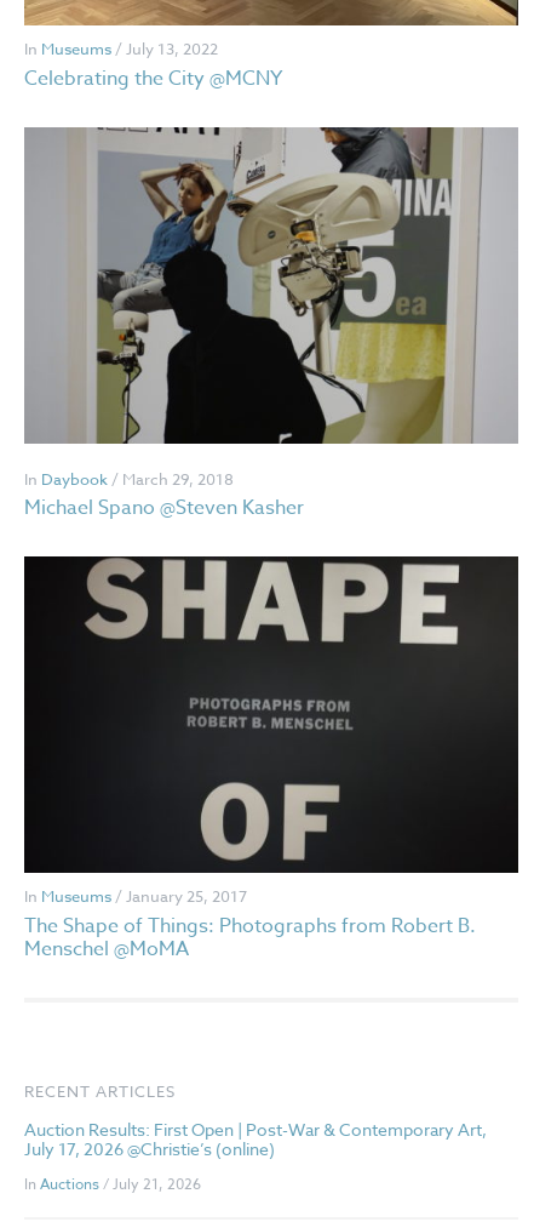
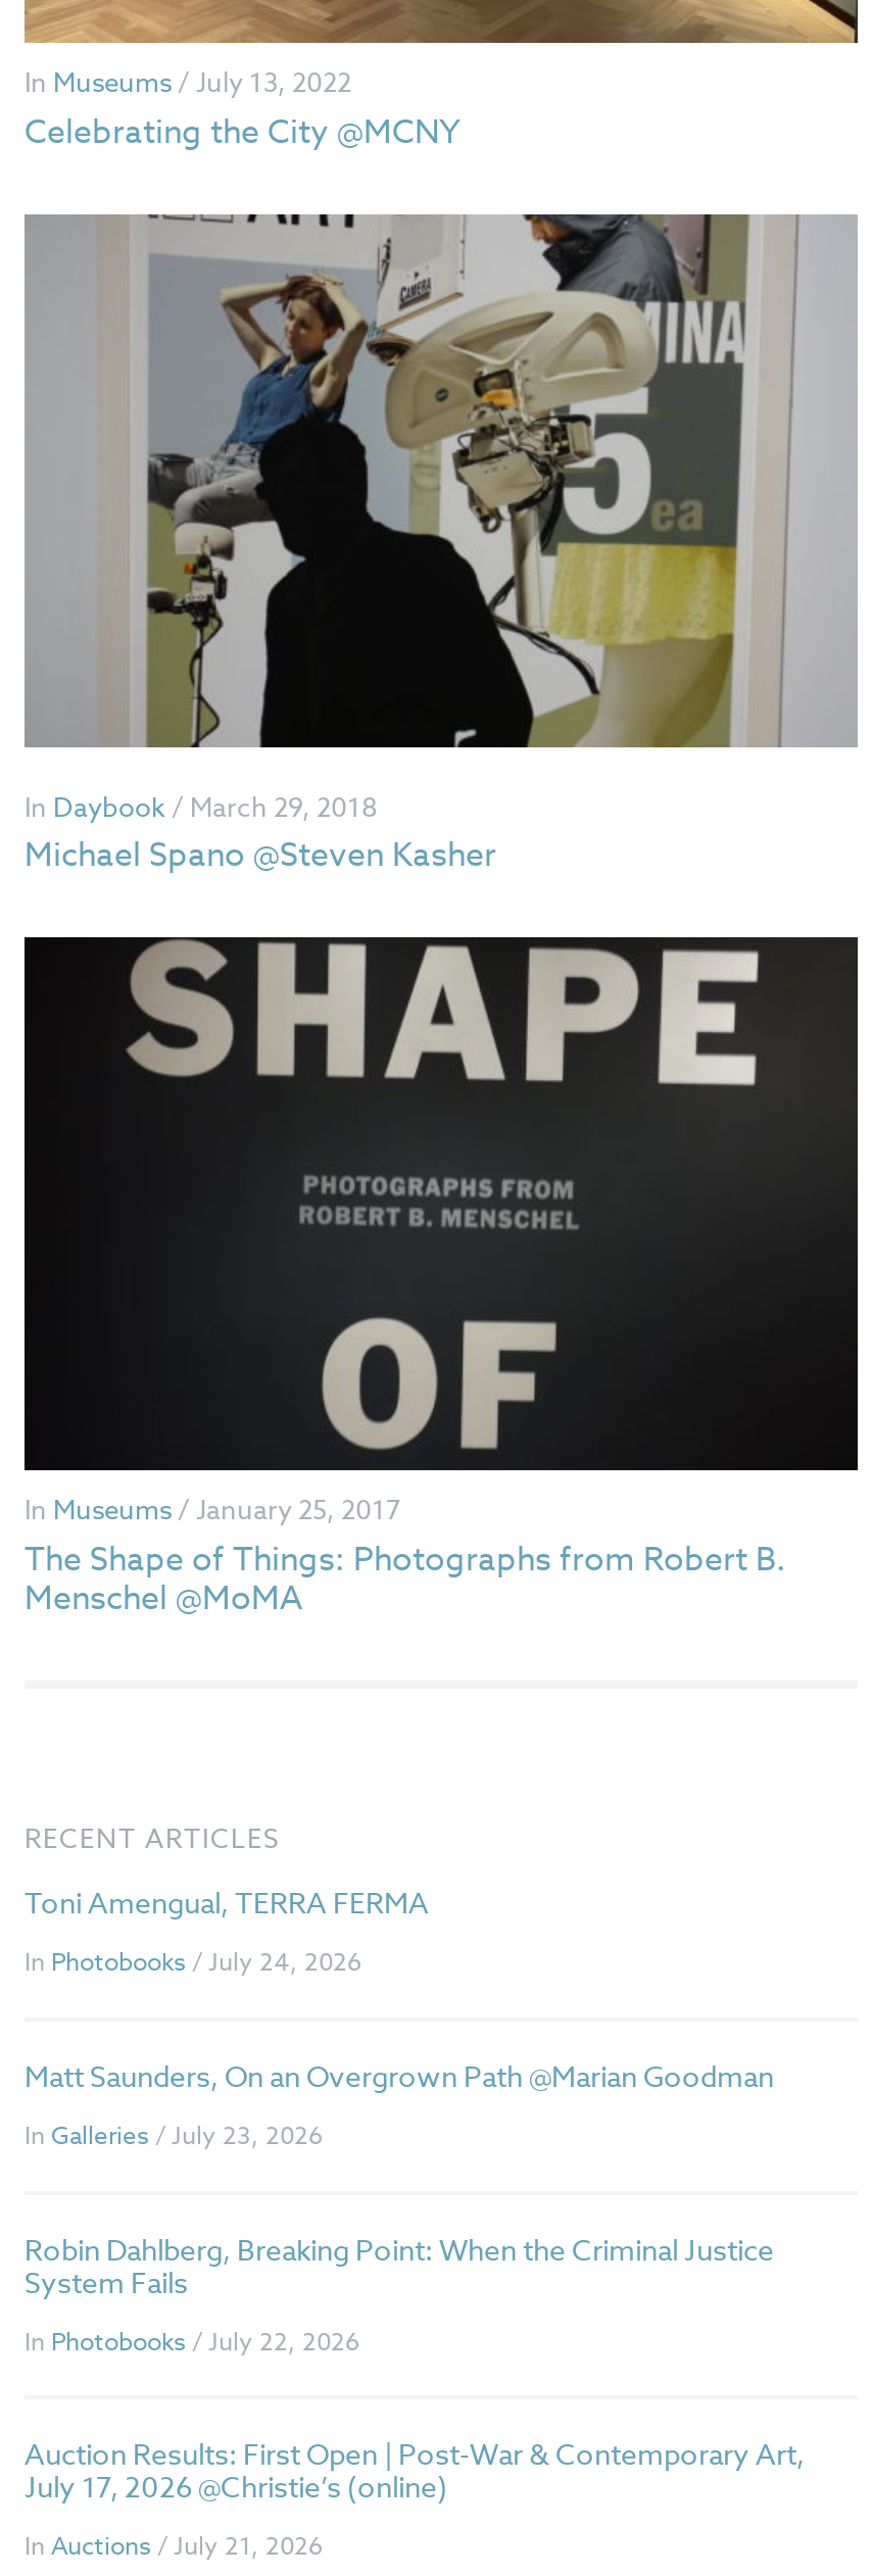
+ Toni Amengual, TERRA FERMA
+ In Photobooks / July 24, 2026
+ Matt Saunders, On an Overgrown Path @Marian Goodman
+ In Galleries / July 23, 2026
+ Robin Dahlberg, Breaking Point: When the Criminal Justice
+ System Fails
+ In Photobooks / July 22, 2026
